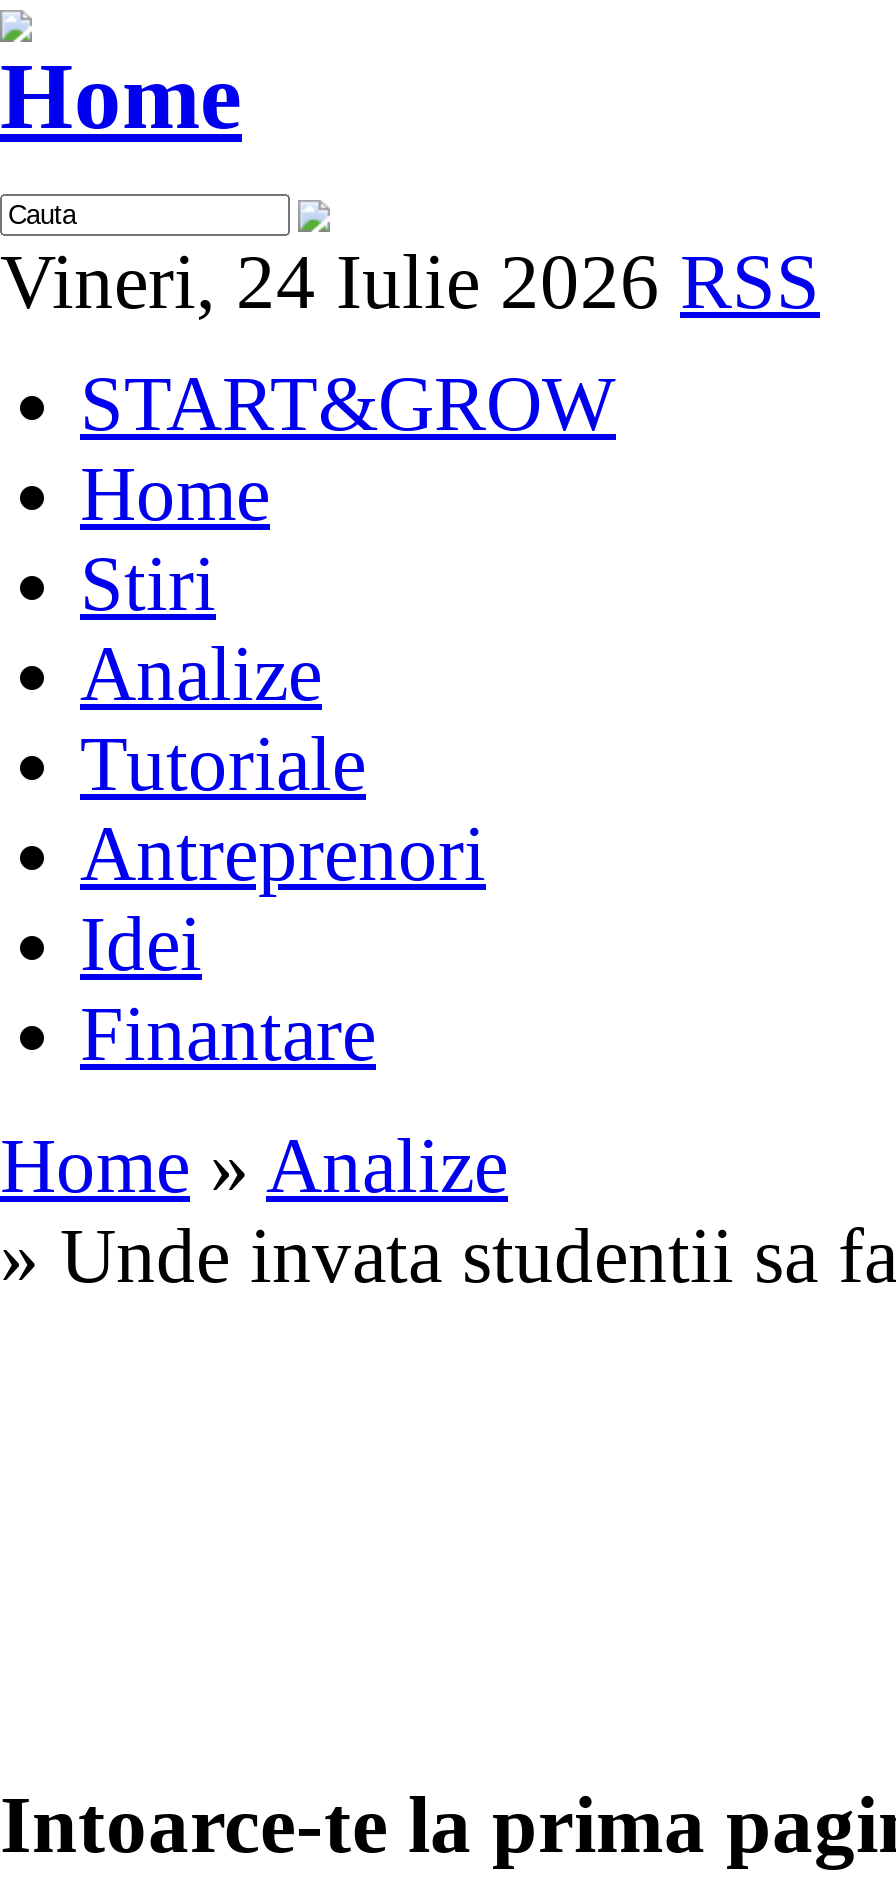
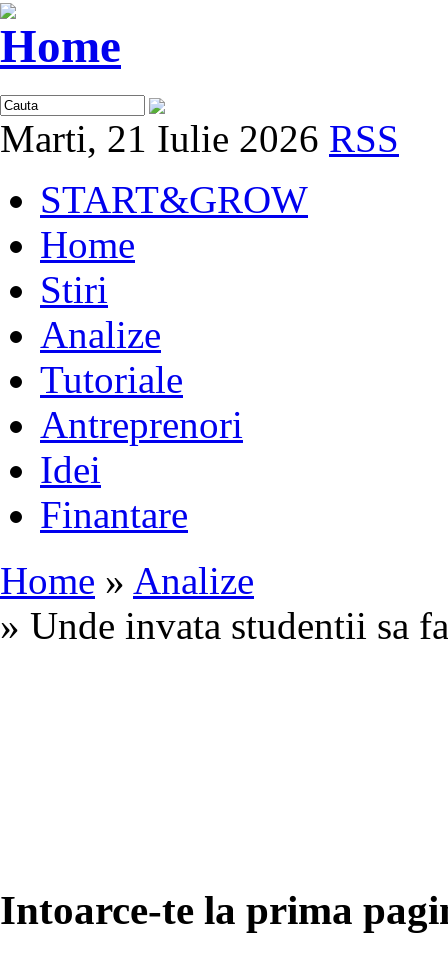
- Vineri, 24 Iulie 2026 RSS
+ Marti, 21 Iulie 2026 RSS
